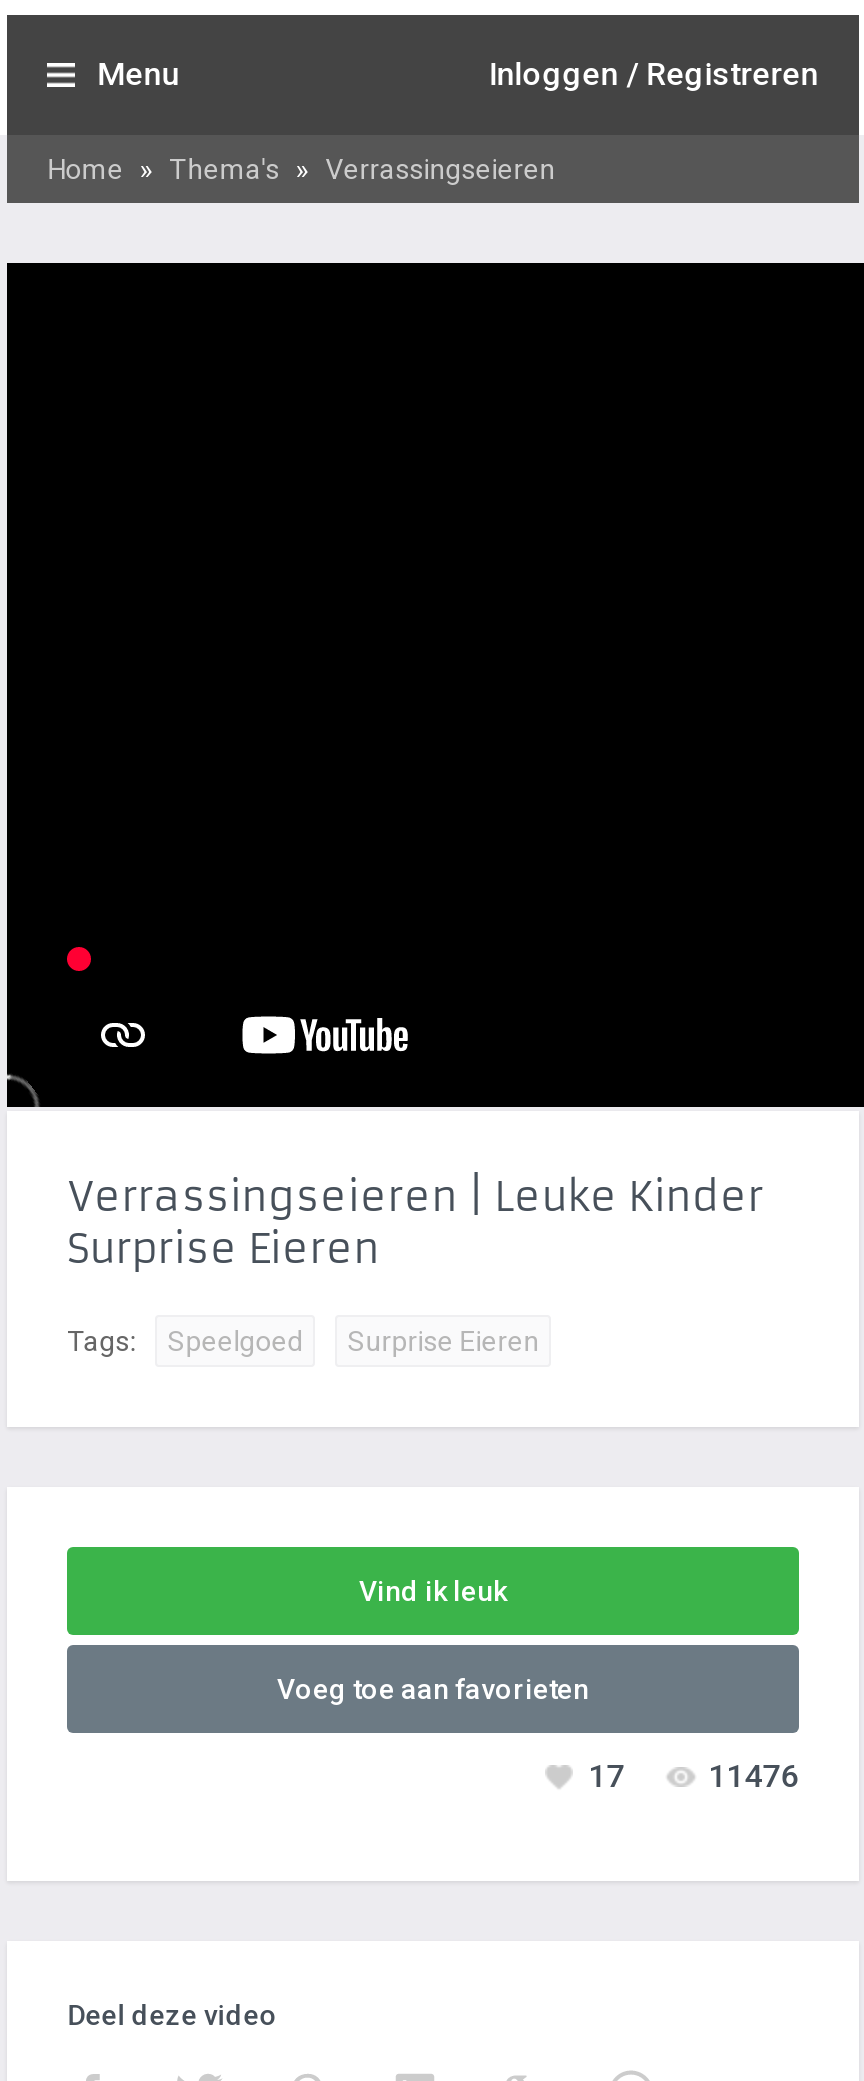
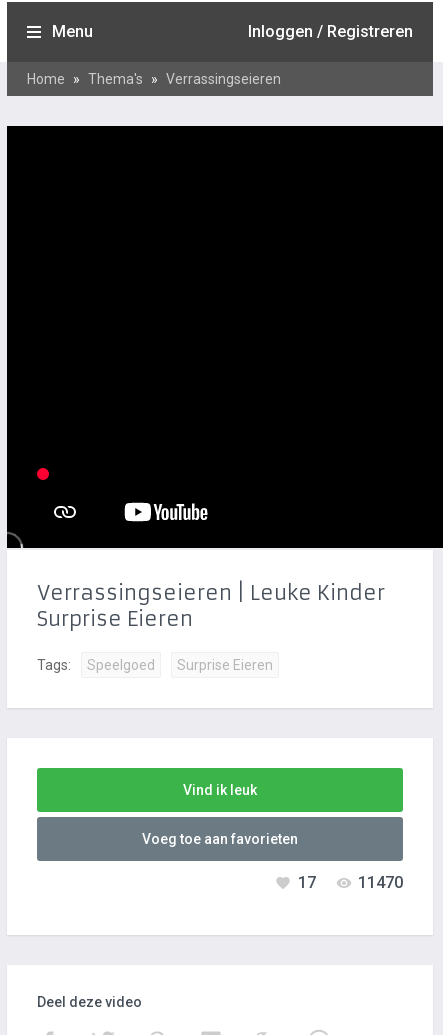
- 11476
+ 11470
